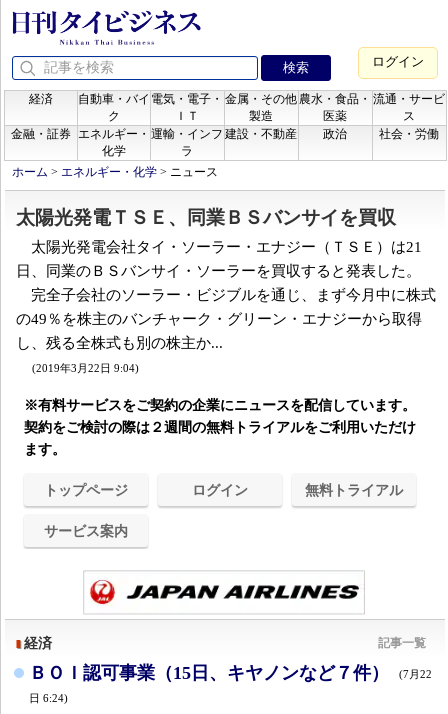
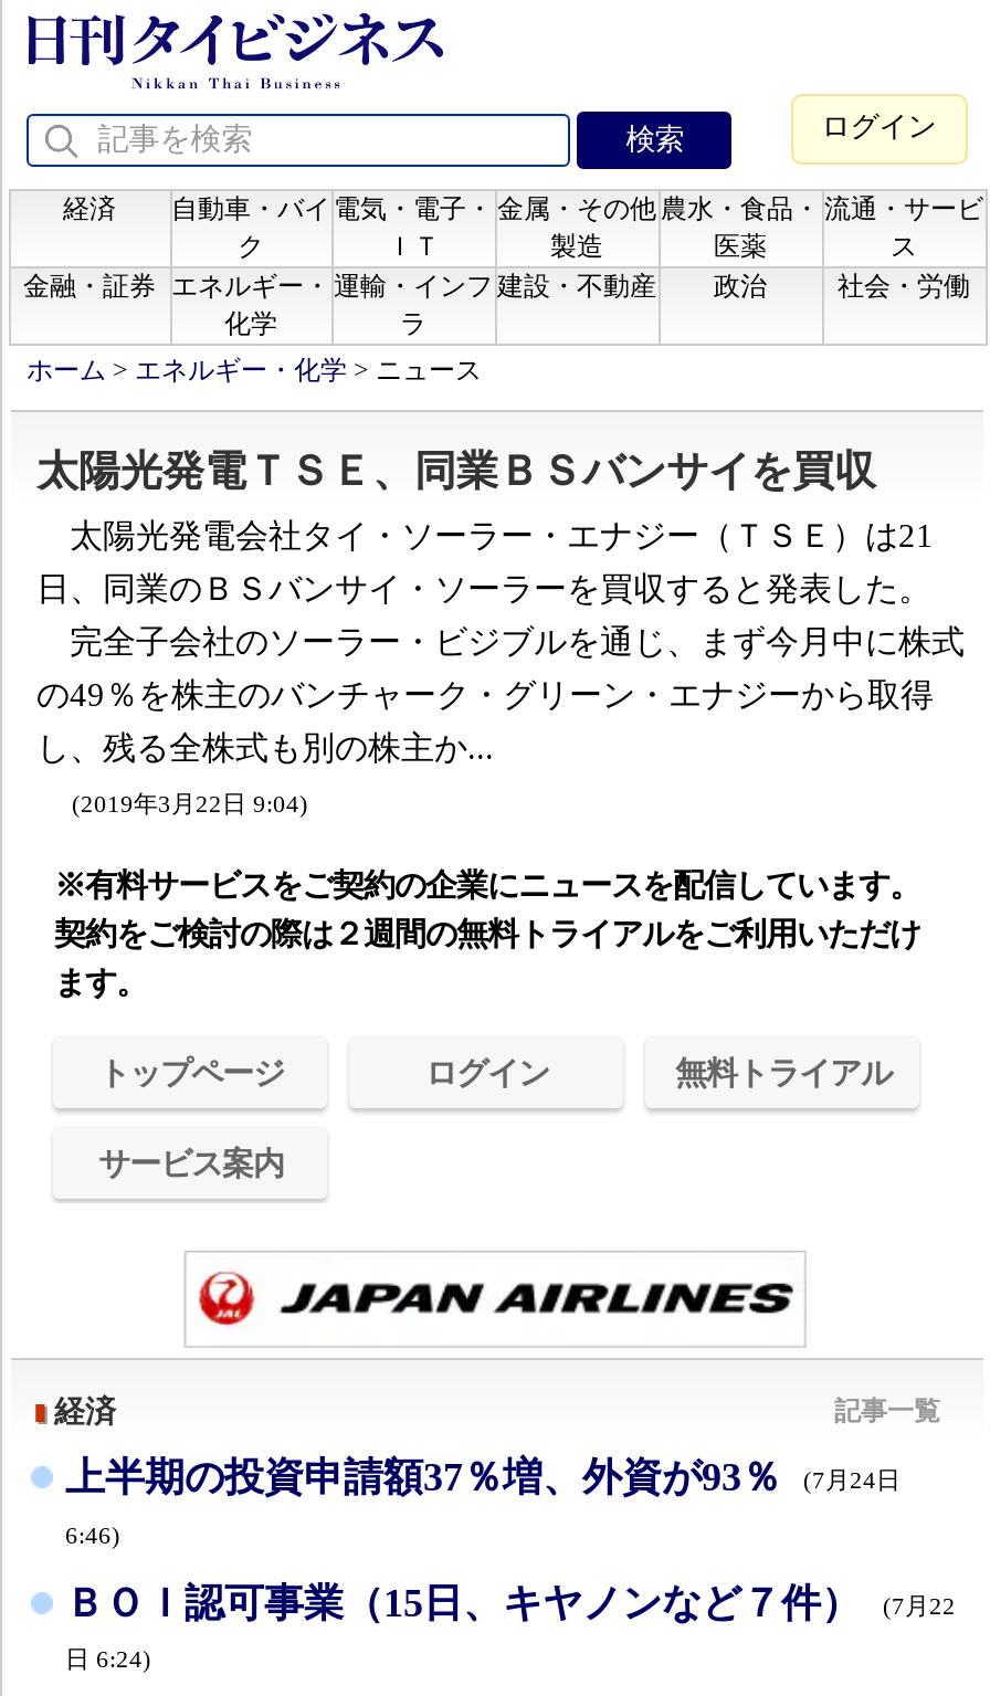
+ 上半期の投資申請額37％増、外資が93％
+ (7月24日
+ 6:46)
